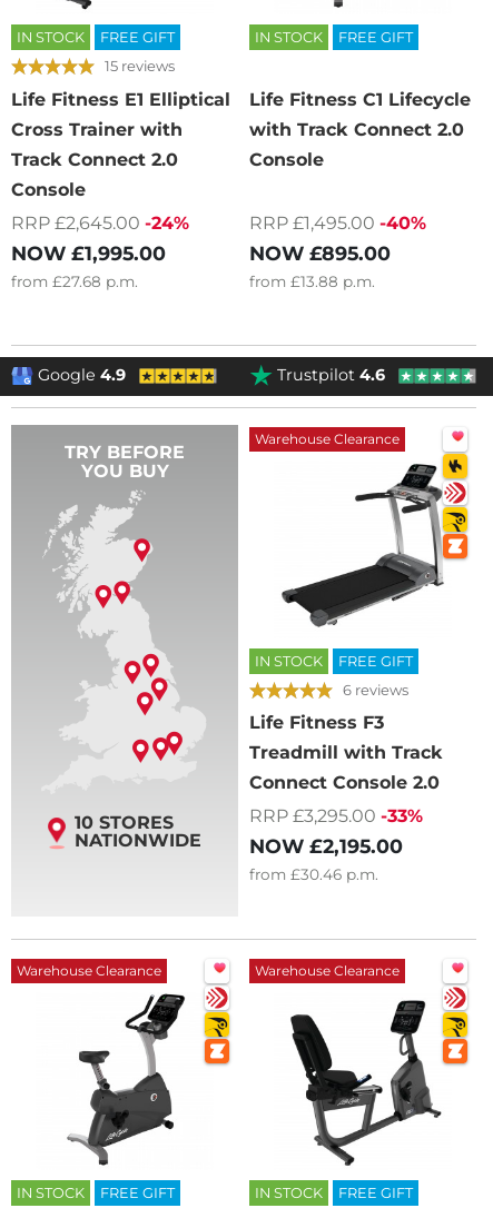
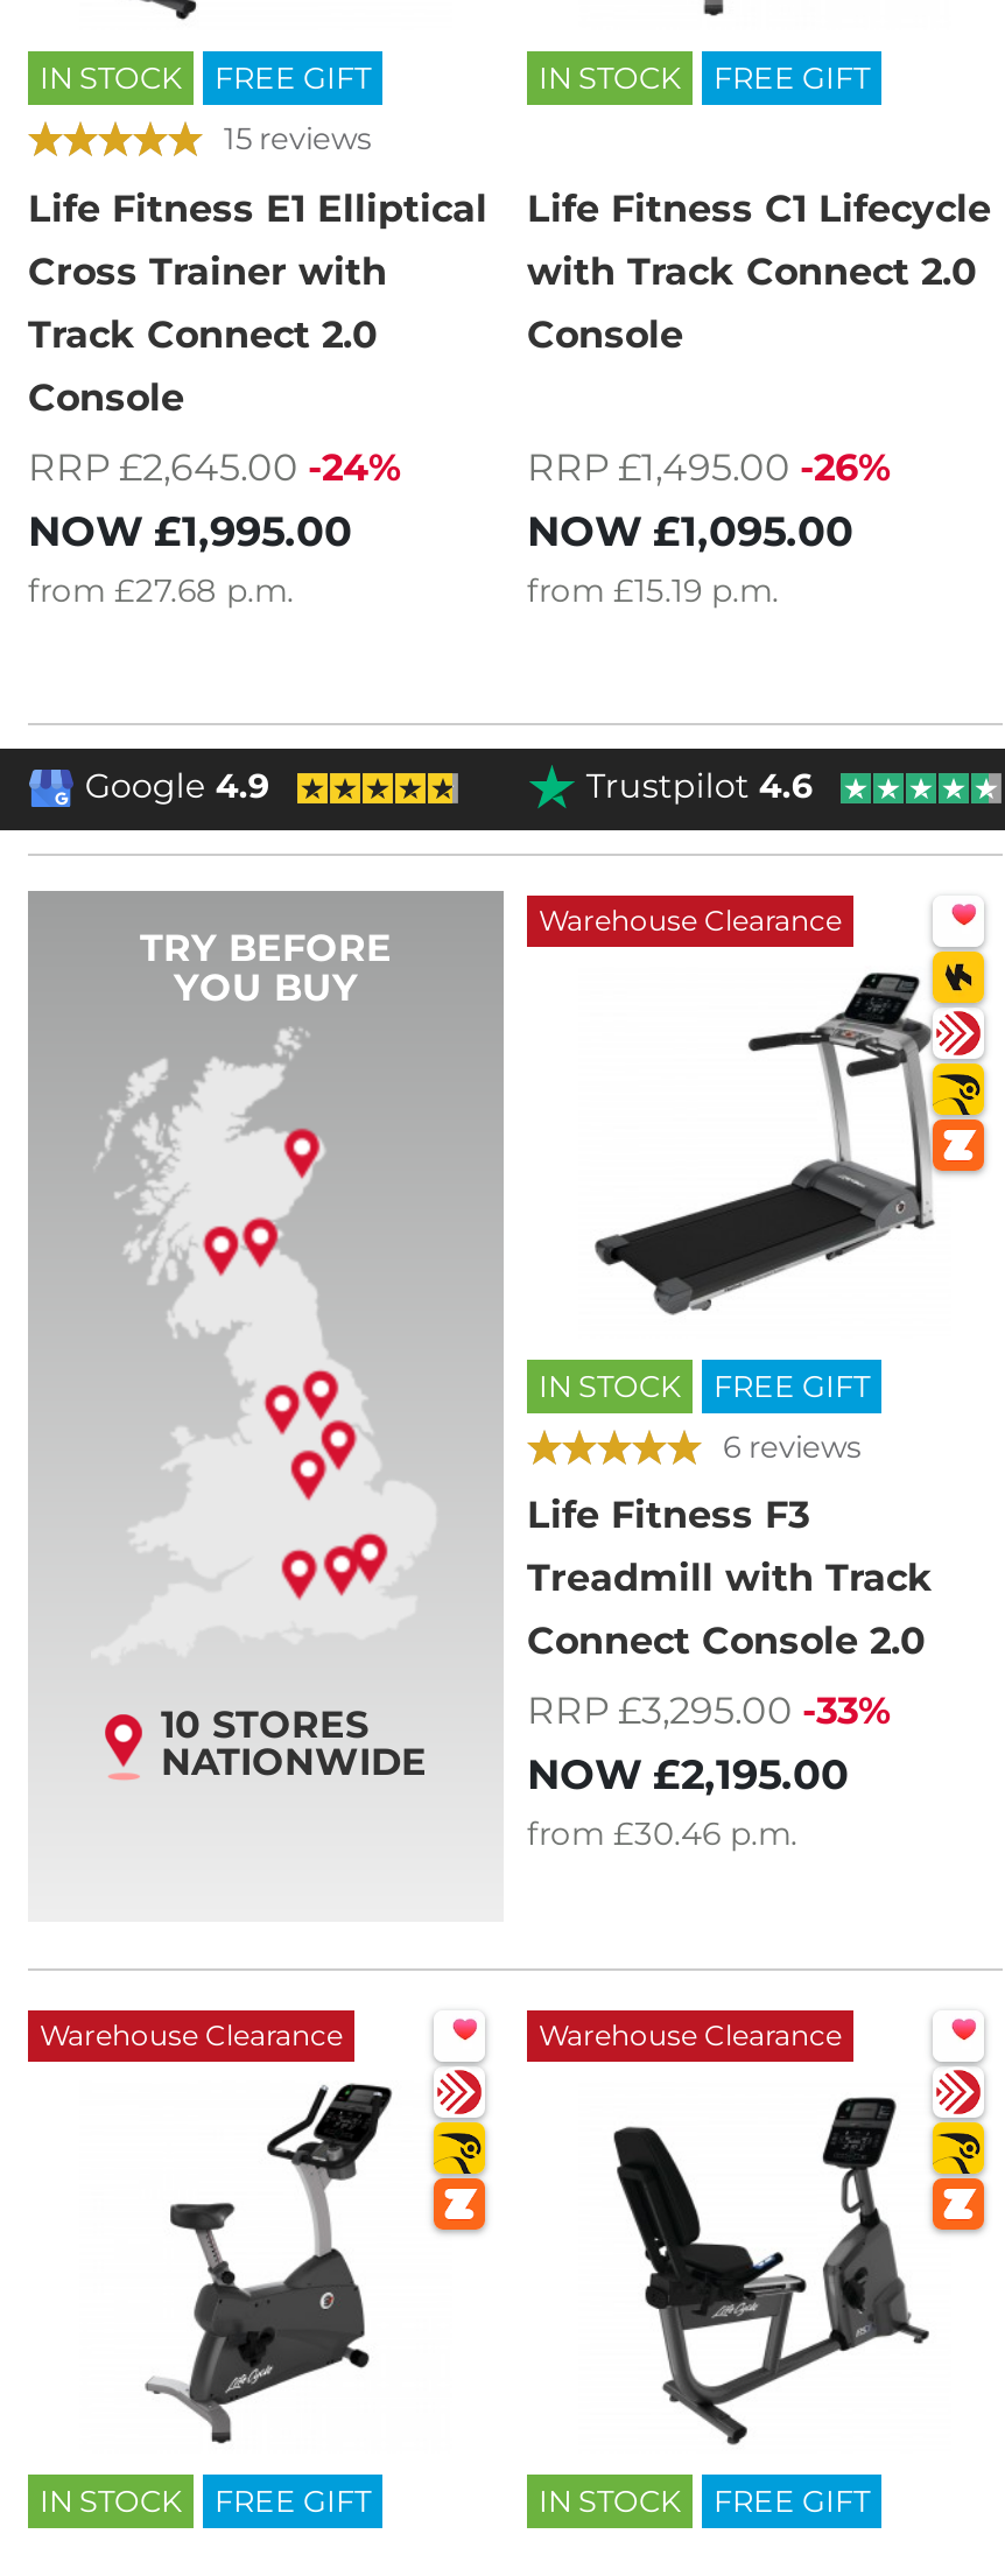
- RRP £1,495.00 -40%
+ RRP £1,495.00 -26%

- NOW £895.00
+ NOW £1,095.00

- from £13.88 p.m.
+ from £15.19 p.m.
